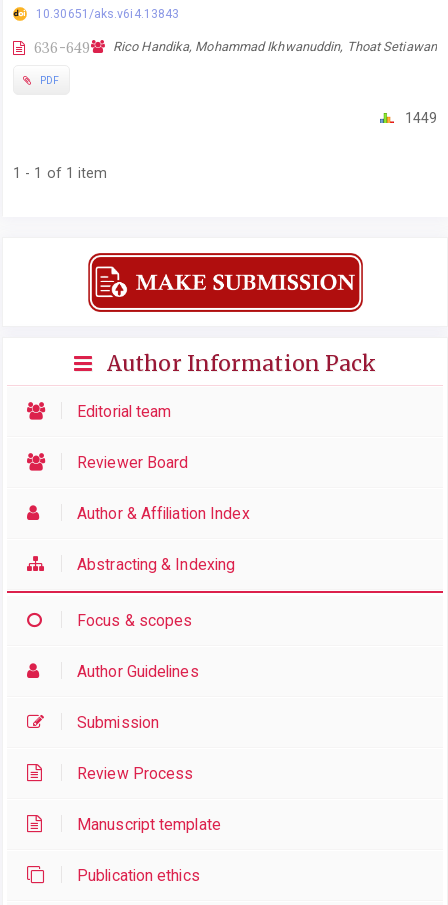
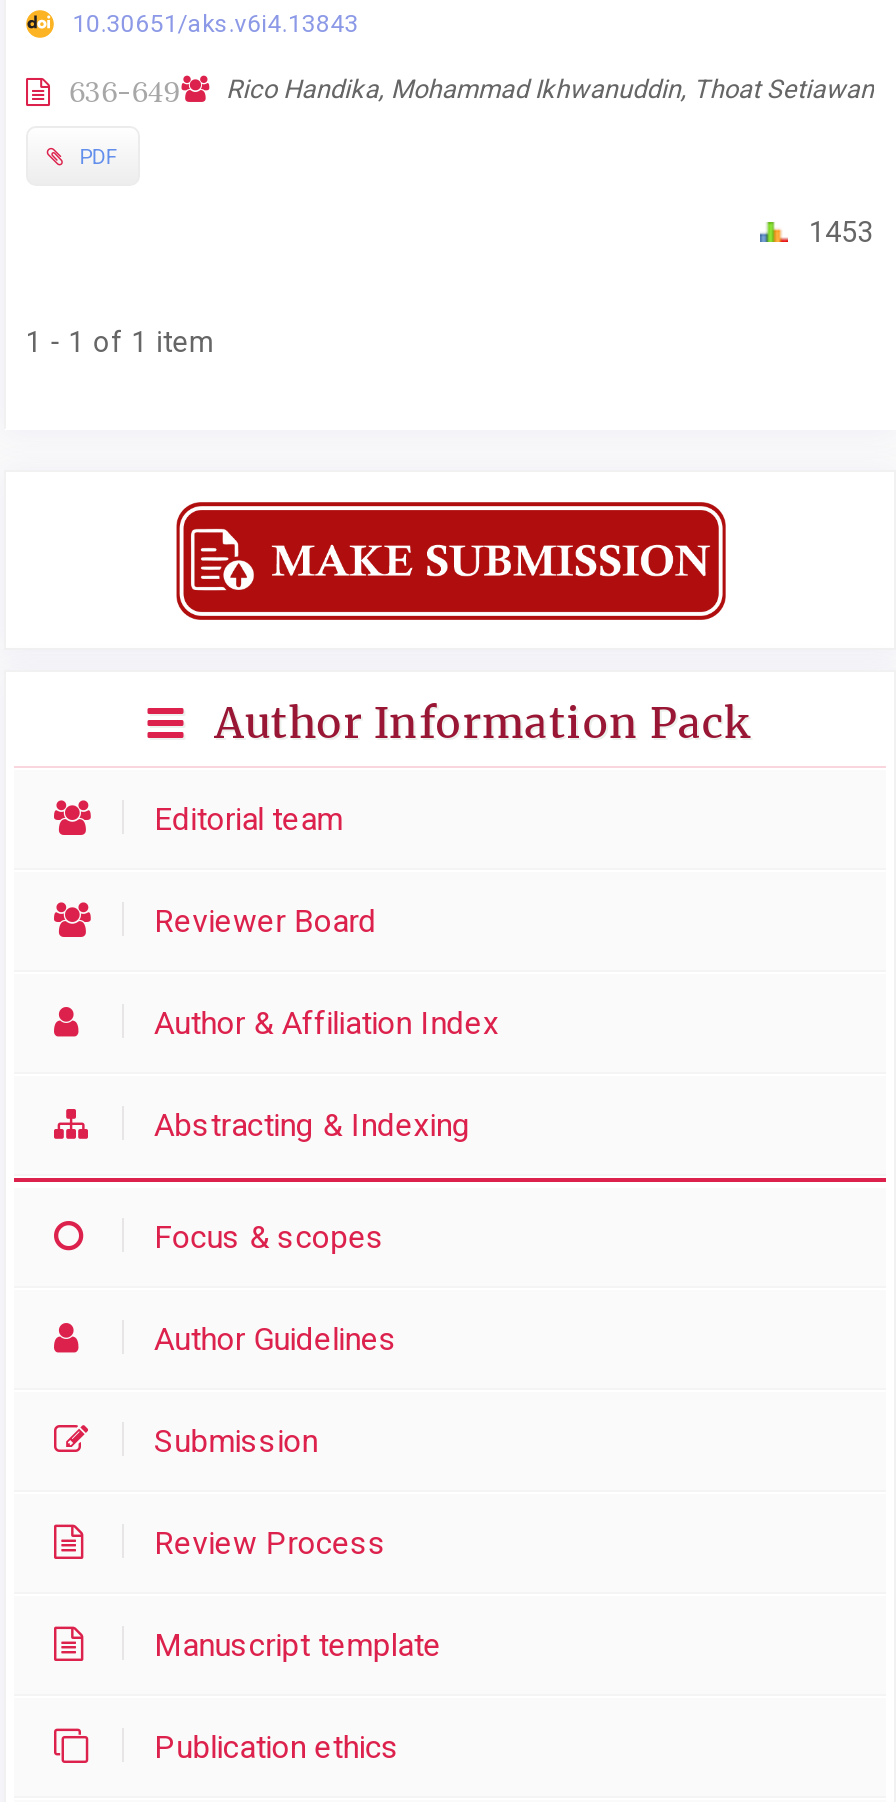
- 1449
+ 1453
